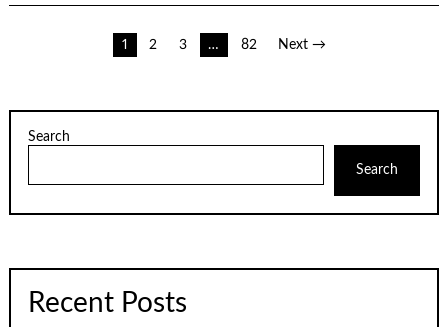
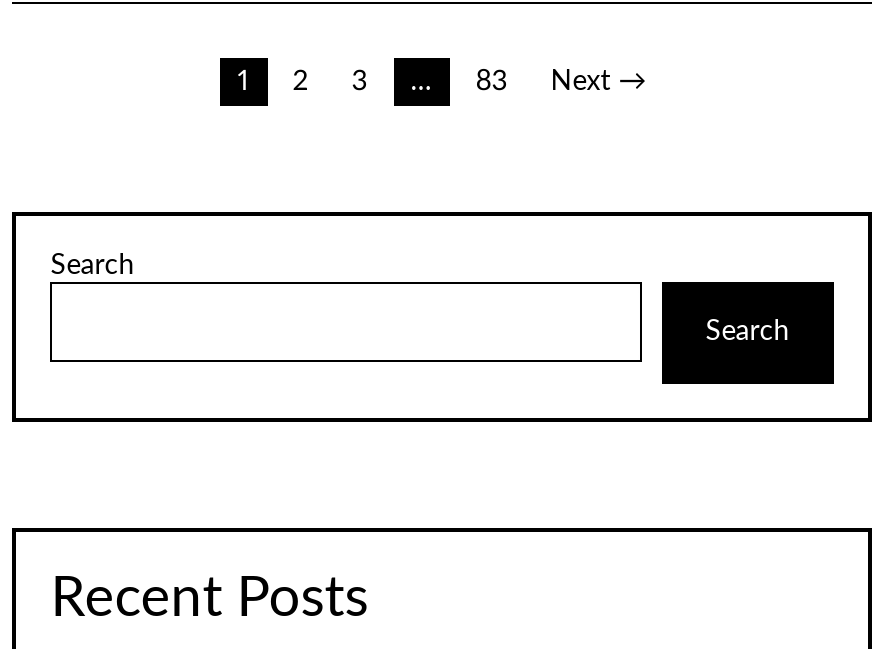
- 82
+ 83
